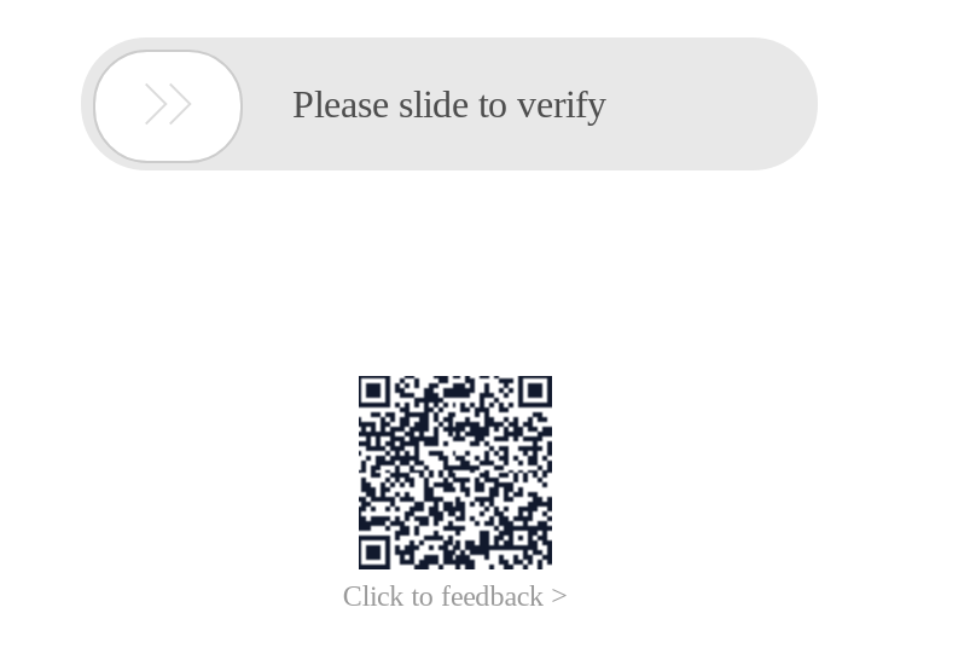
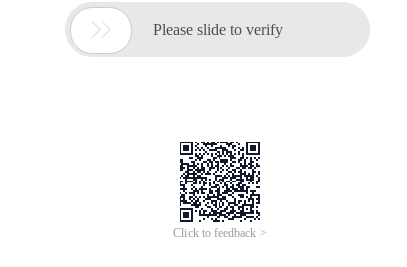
- [image]
+ [image]
